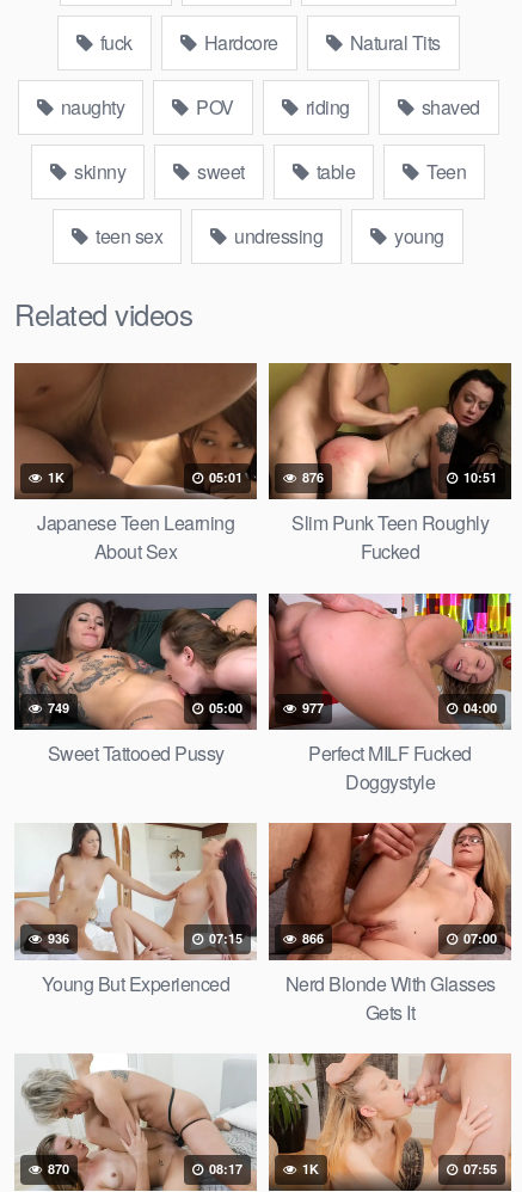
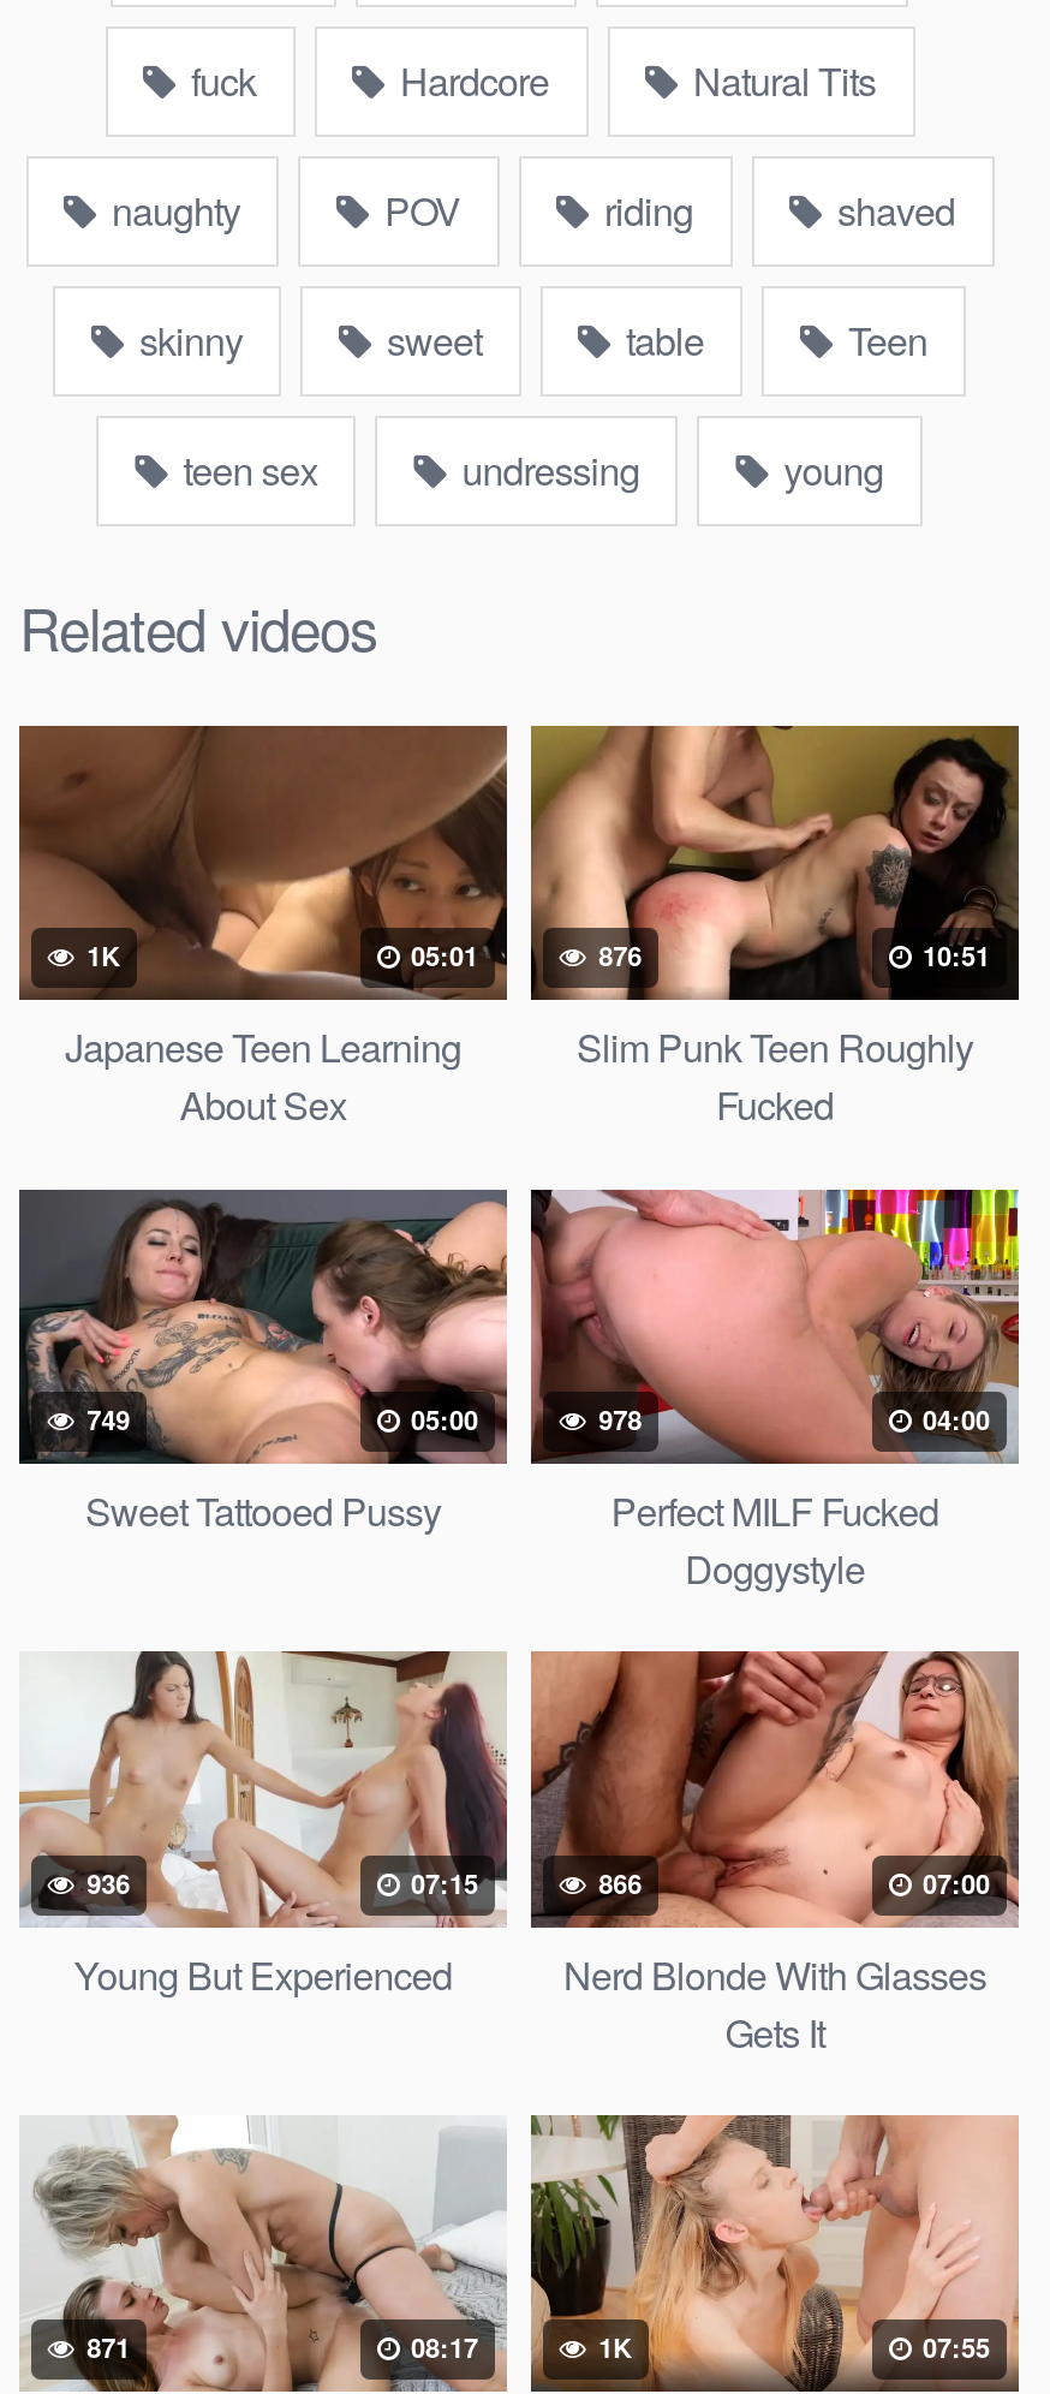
- 977
+ 978

- 870
+ 871
